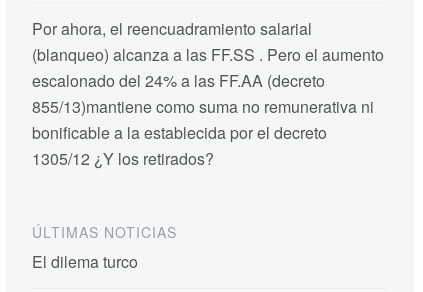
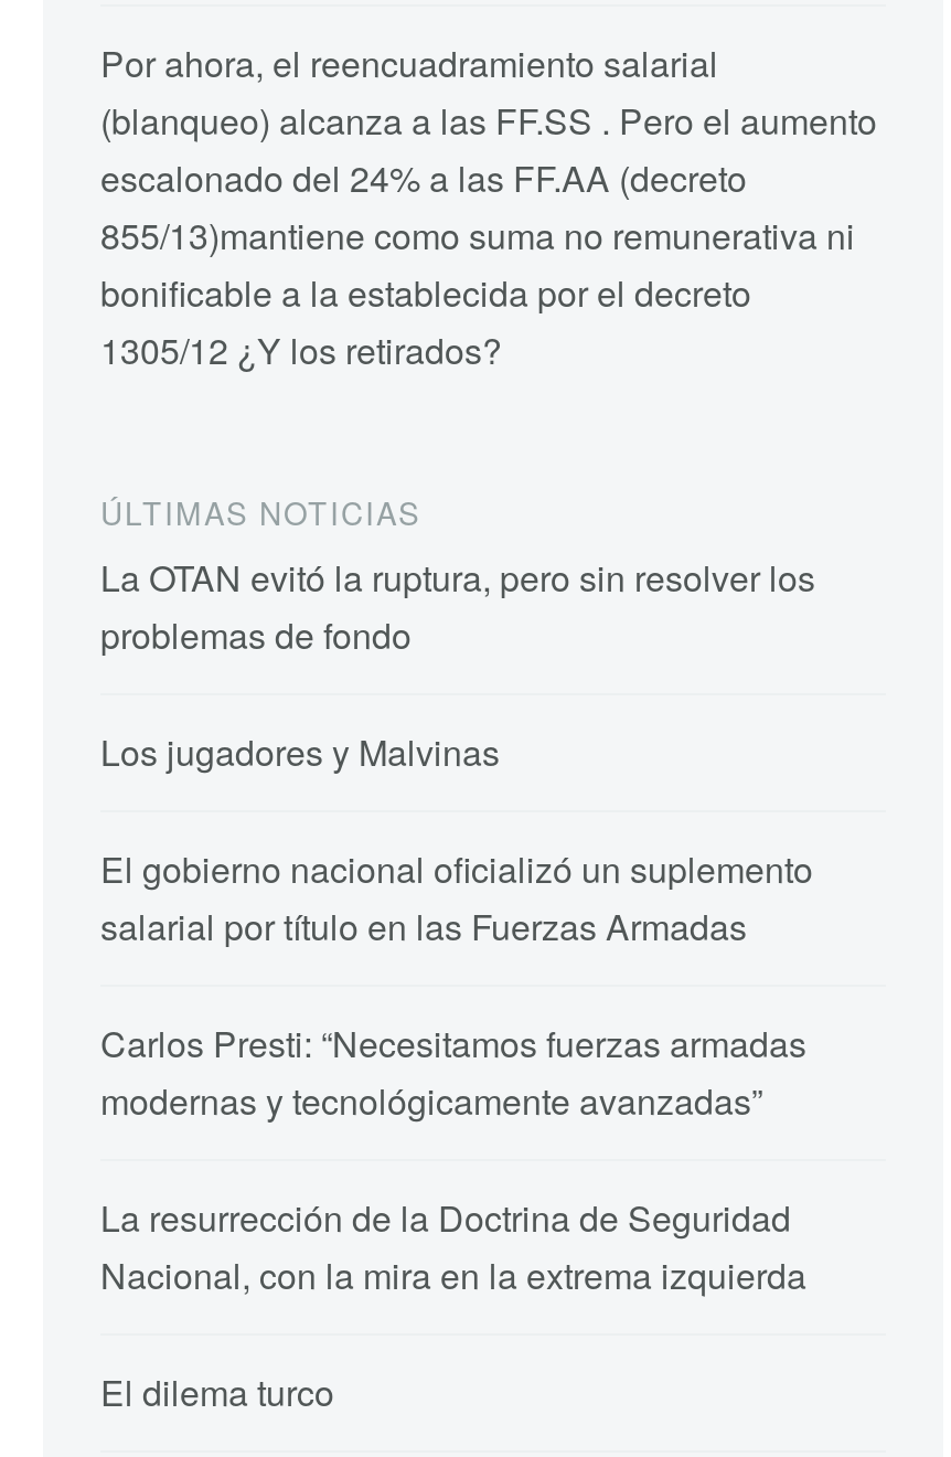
+ La OTAN evitó la ruptura, pero sin resolver los
+ problemas de fondo
+ Los jugadores y Malvinas
+ El gobierno nacional oficializó un suplemento
+ salarial por título en las Fuerzas Armadas
+ Carlos Presti: “Necesitamos fuerzas armadas
+ modernas y tecnológicamente avanzadas”
+ La resurrección de la Doctrina de Seguridad
+ Nacional, con la mira en la extrema izquierda
